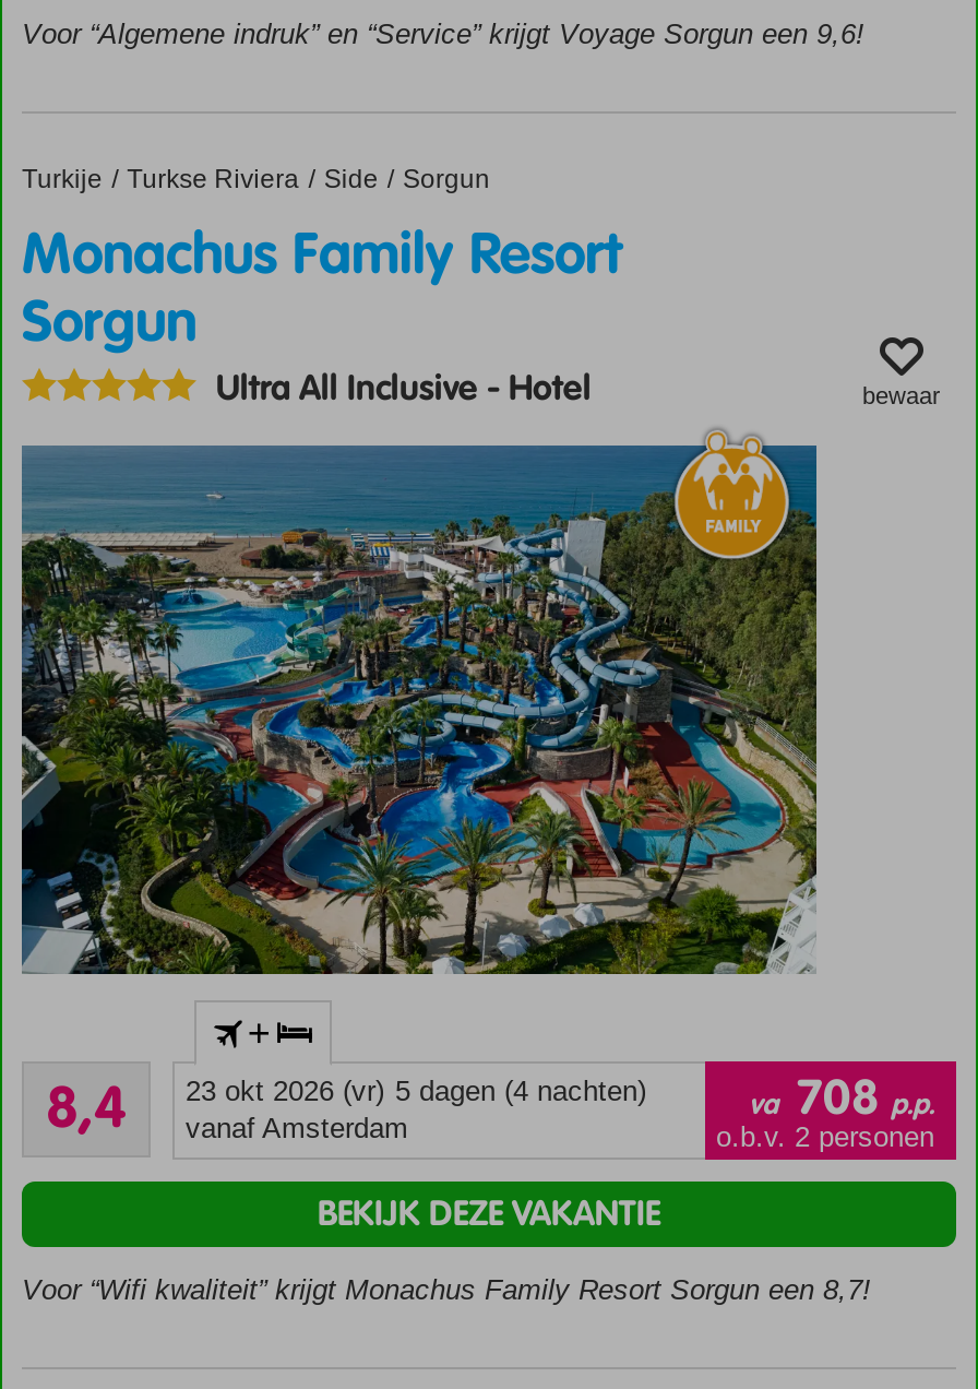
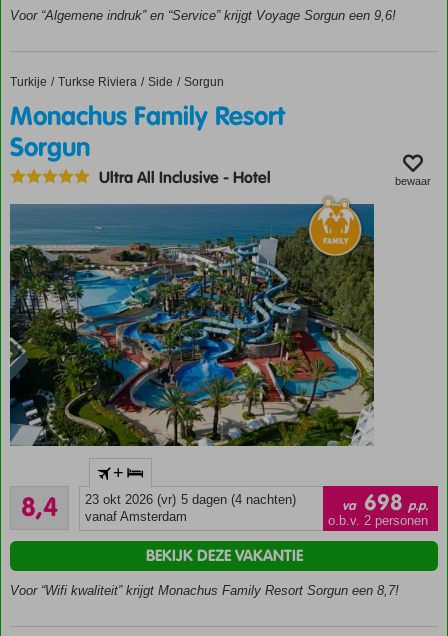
- va 708 p.p.
+ va 698 p.p.
